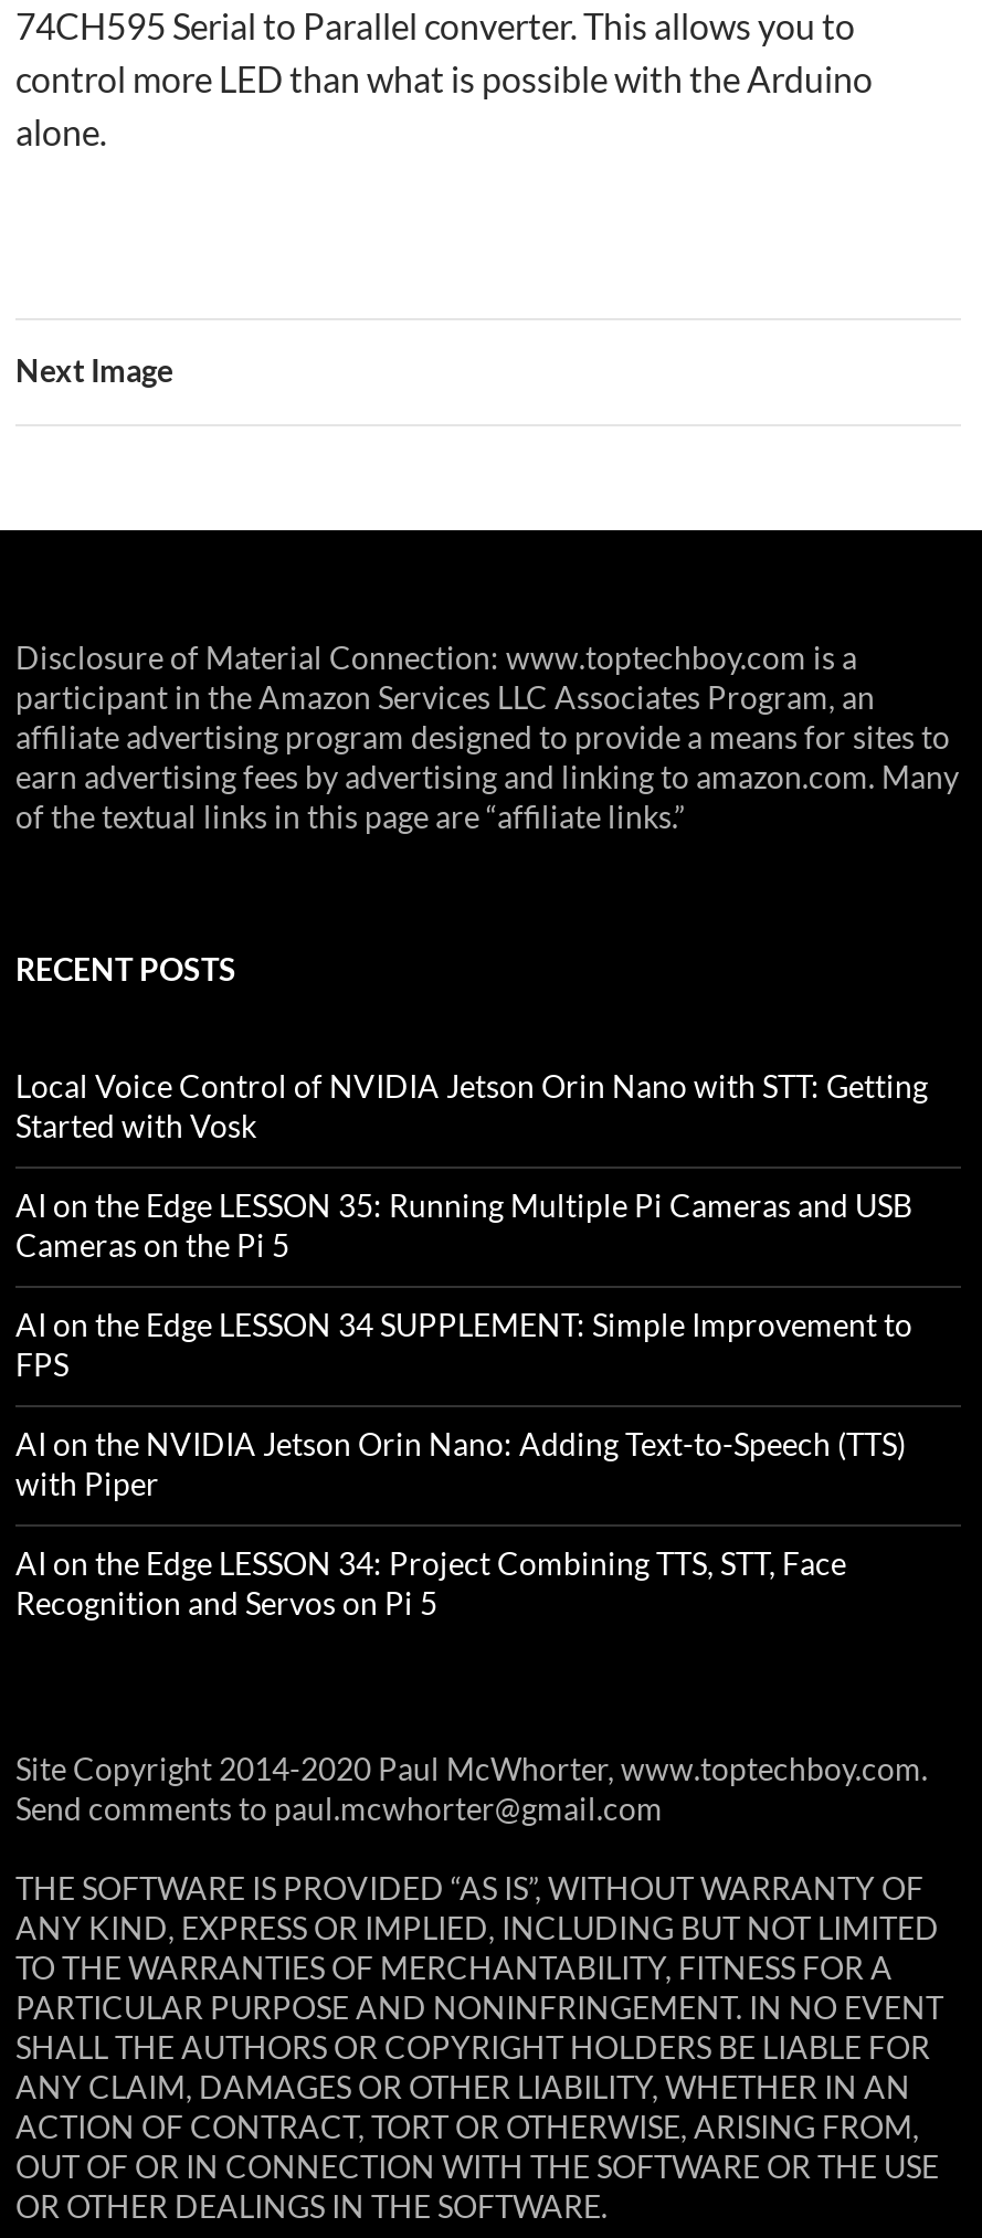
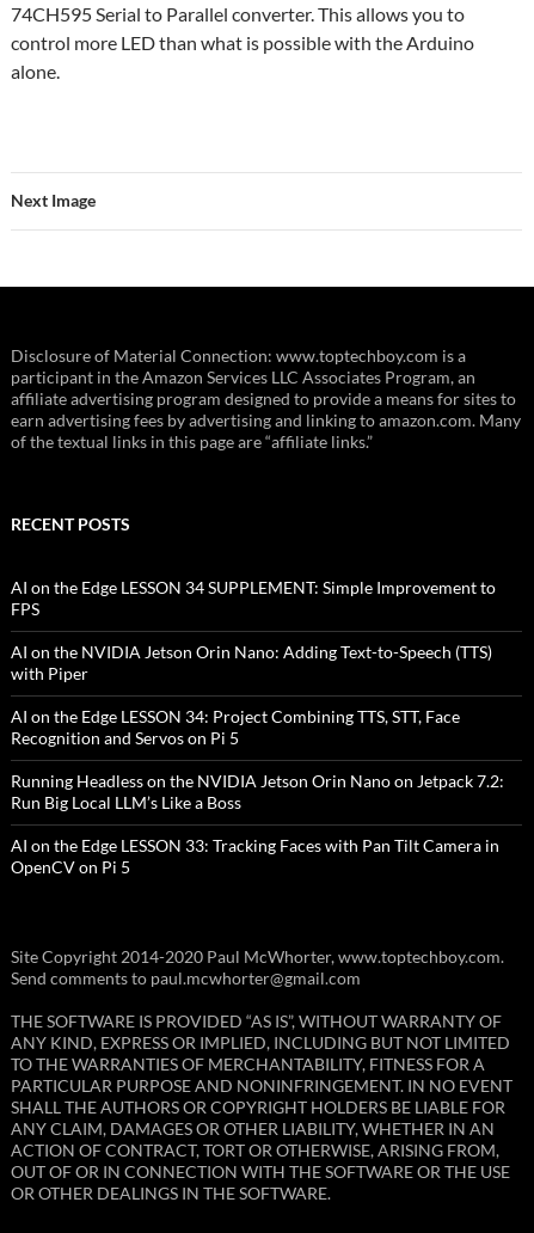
- Local Voice Control of NVIDIA Jetson Orin Nano with STT: Getting
- Started with Vosk
- AI on the Edge LESSON 35: Running Multiple Pi Cameras and USB
- Cameras on the Pi 5

moved up: AI on the Edge LESSON 34 SUPPLEMENT: Simple Improvement to | FPS | AI on the NVIDIA Jetson Orin Nano: Adding Text-to-Speech (TTS) | with Piper | AI on the Edge LESSON 34: Project Combining TTS, STT, Face | Recognition and Servos on Pi 5

+ Running Headless on the NVIDIA Jetson Orin Nano on Jetpack 7.2:
+ Run Big Local LLM’s Like a Boss
+ AI on the Edge LESSON 33: Tracking Faces with Pan Tilt Camera in
+ OpenCV on Pi 5
